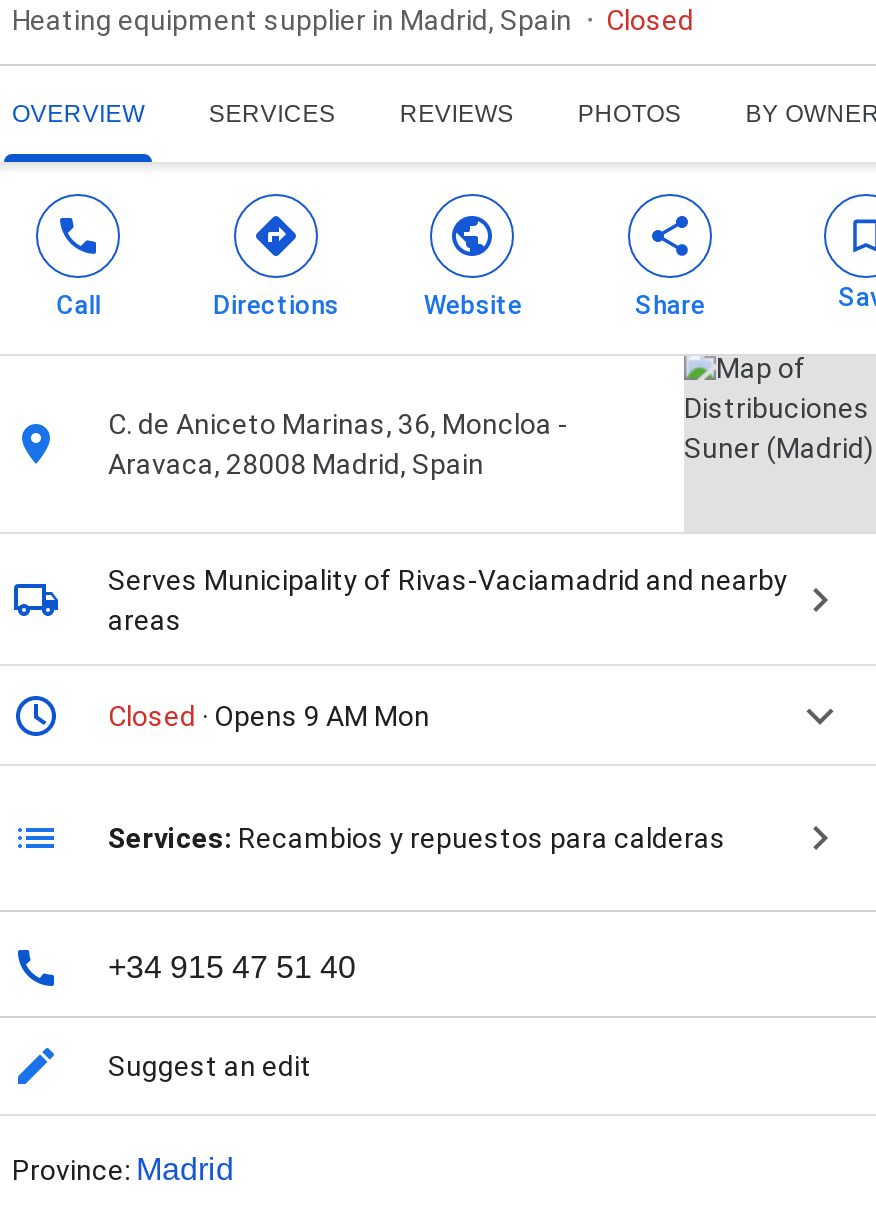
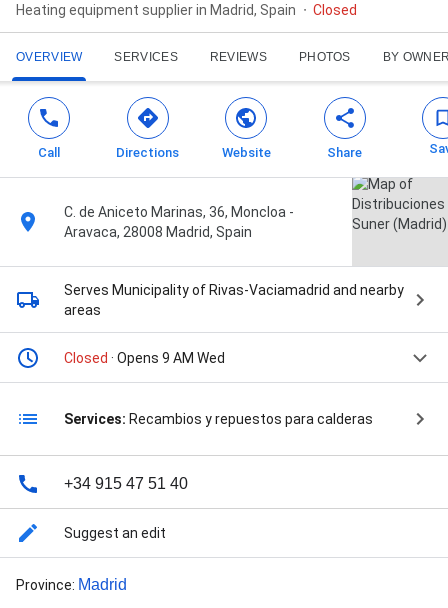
- Closed · Opens 9 AM Mon
+ Closed · Opens 9 AM Wed
